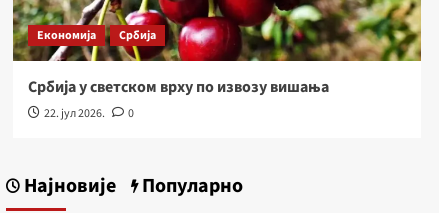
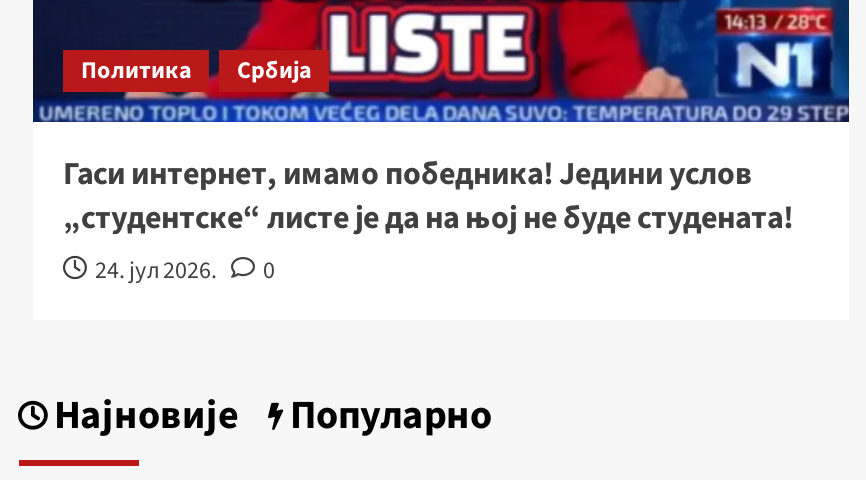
- Економија
+ Политика

- Србија у светском врху по извозу вишања
- 22. јул 2026.
+ Гаси интернет, имамо победника! Једини услов
+ „студентске“ листе је да на њој не буде студената!
+ 24. јул 2026.
